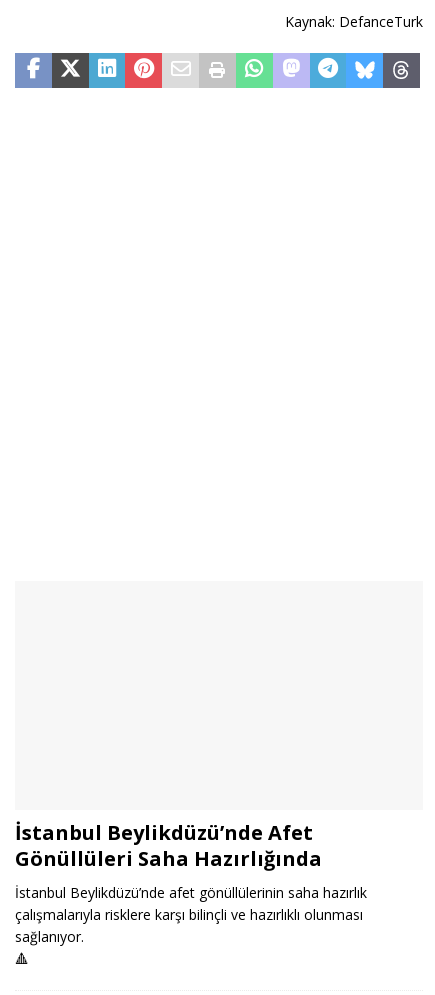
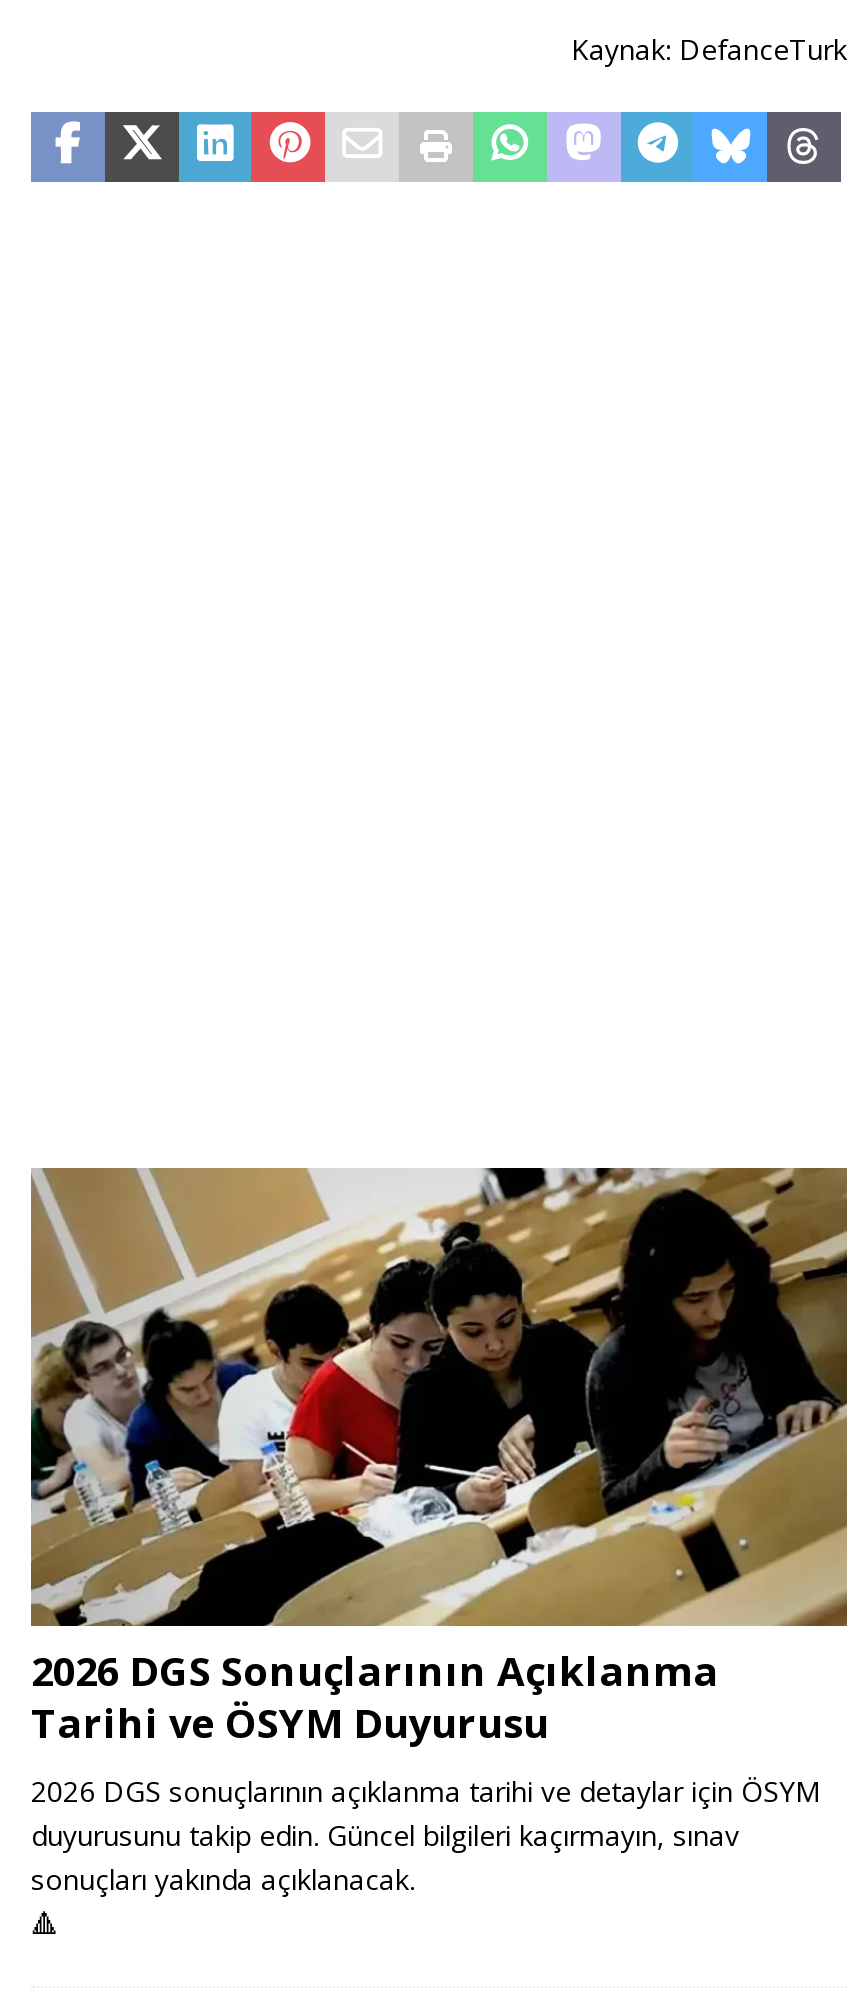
+ [image]

- İstanbul Beylikdüzü’nde Afet
- Gönüllüleri Saha Hazırlığında
- İstanbul Beylikdüzü’nde afet gönüllülerinin saha hazırlık
- çalışmalarıyla risklere karşı bilinçli ve hazırlıklı olunması
- sağlanıyor.
+ 2026 DGS Sonuçlarının Açıklanma
+ Tarihi ve ÖSYM Duyurusu
+ 2026 DGS sonuçlarının açıklanma tarihi ve detaylar için ÖSYM
+ duyurusunu takip edin. Güncel bilgileri kaçırmayın, sınav
+ sonuçları yakında açıklanacak.
